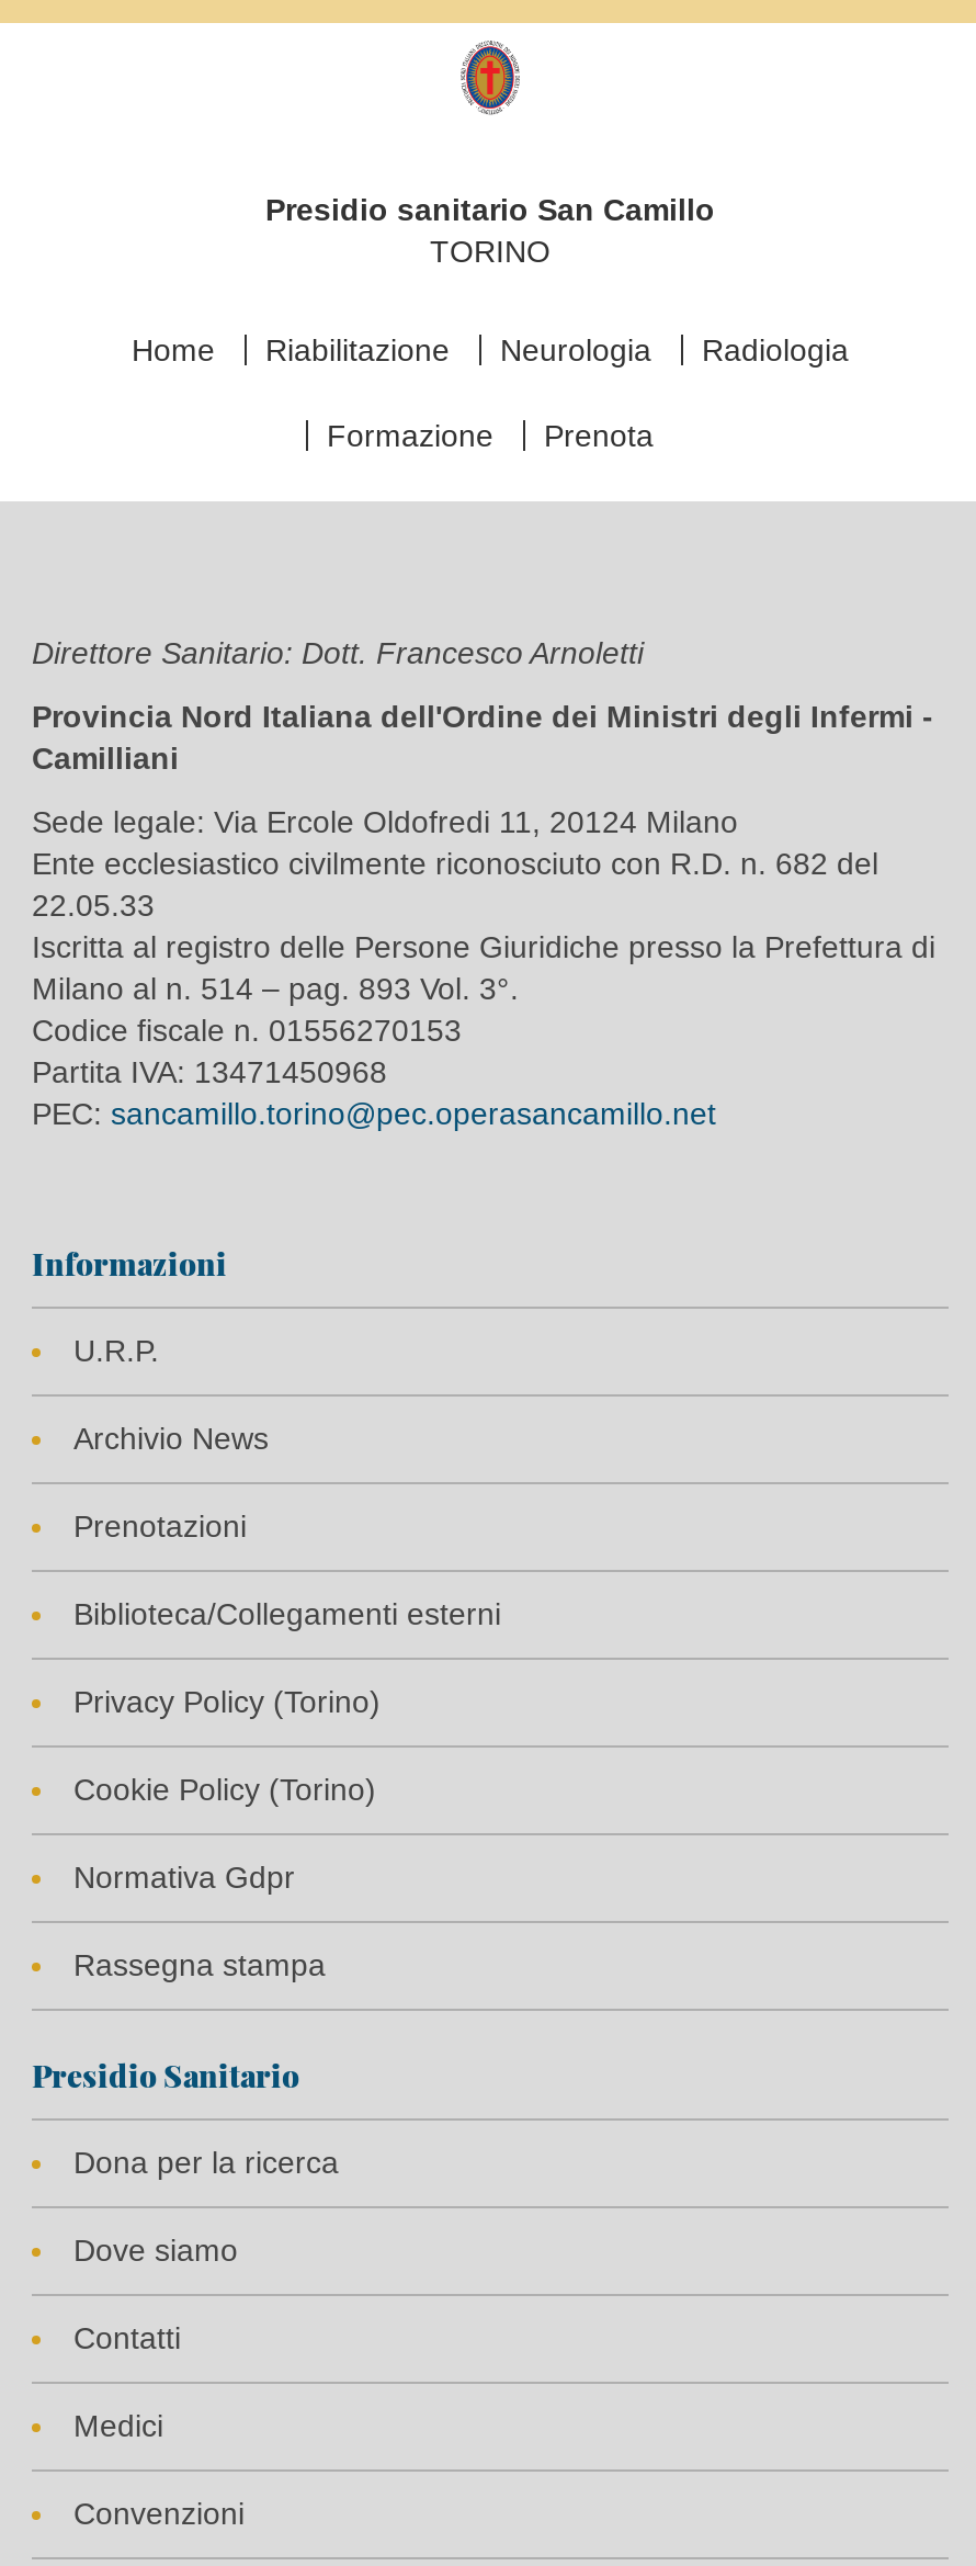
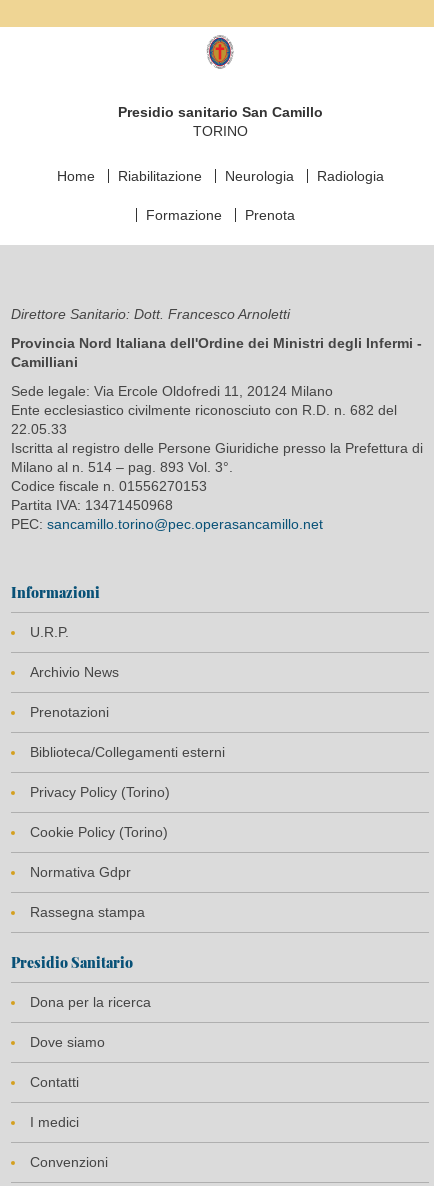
- Medici
+ I medici
